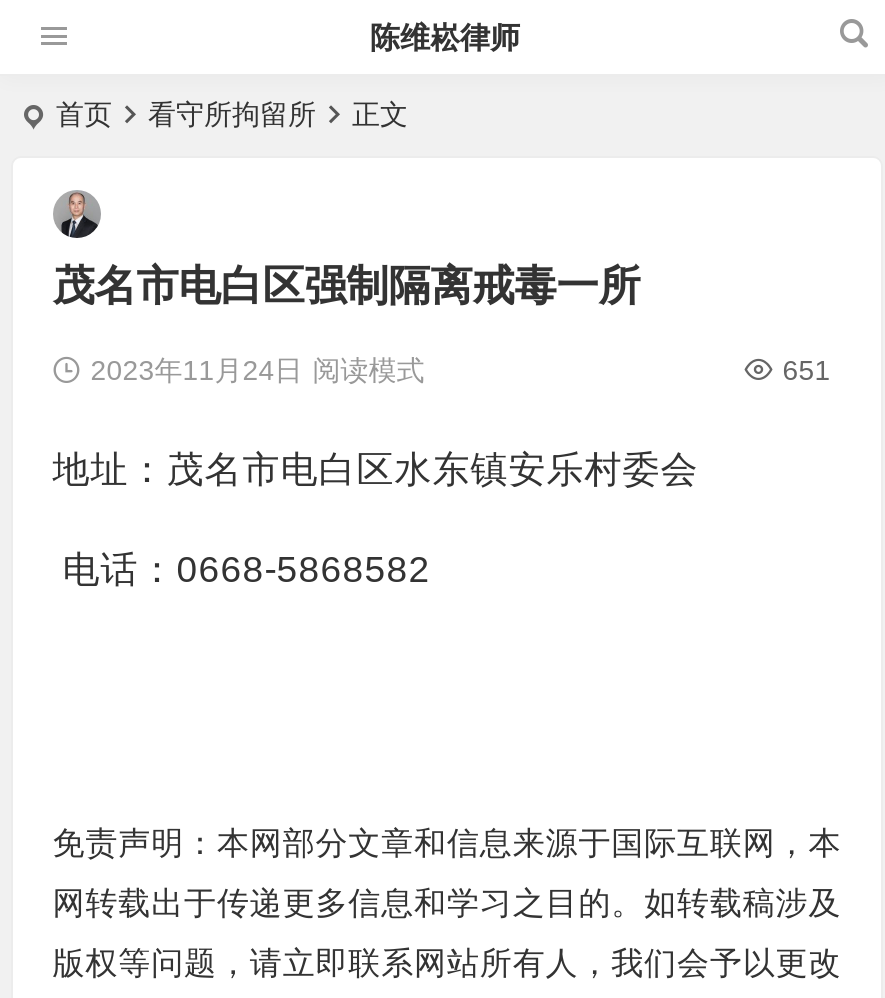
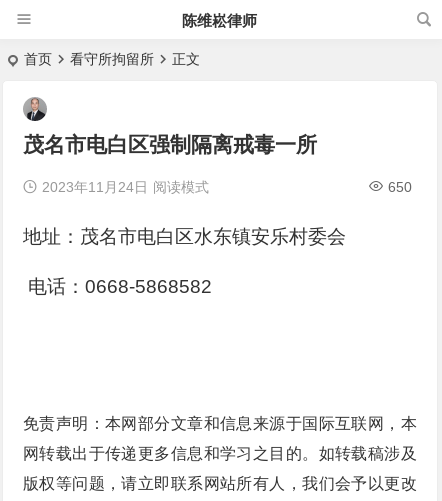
- 651
+ 650
